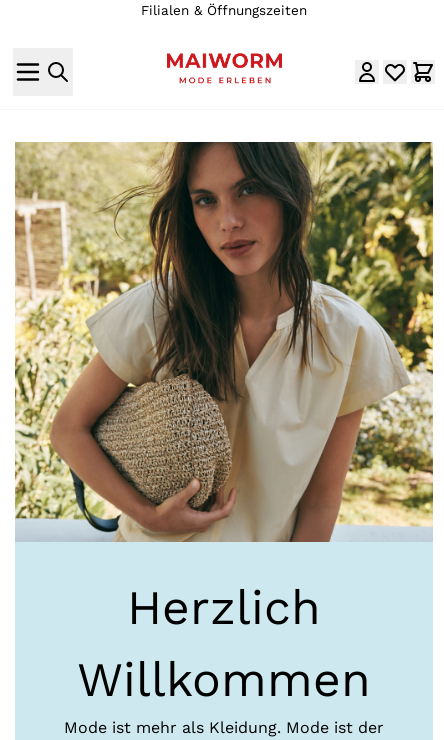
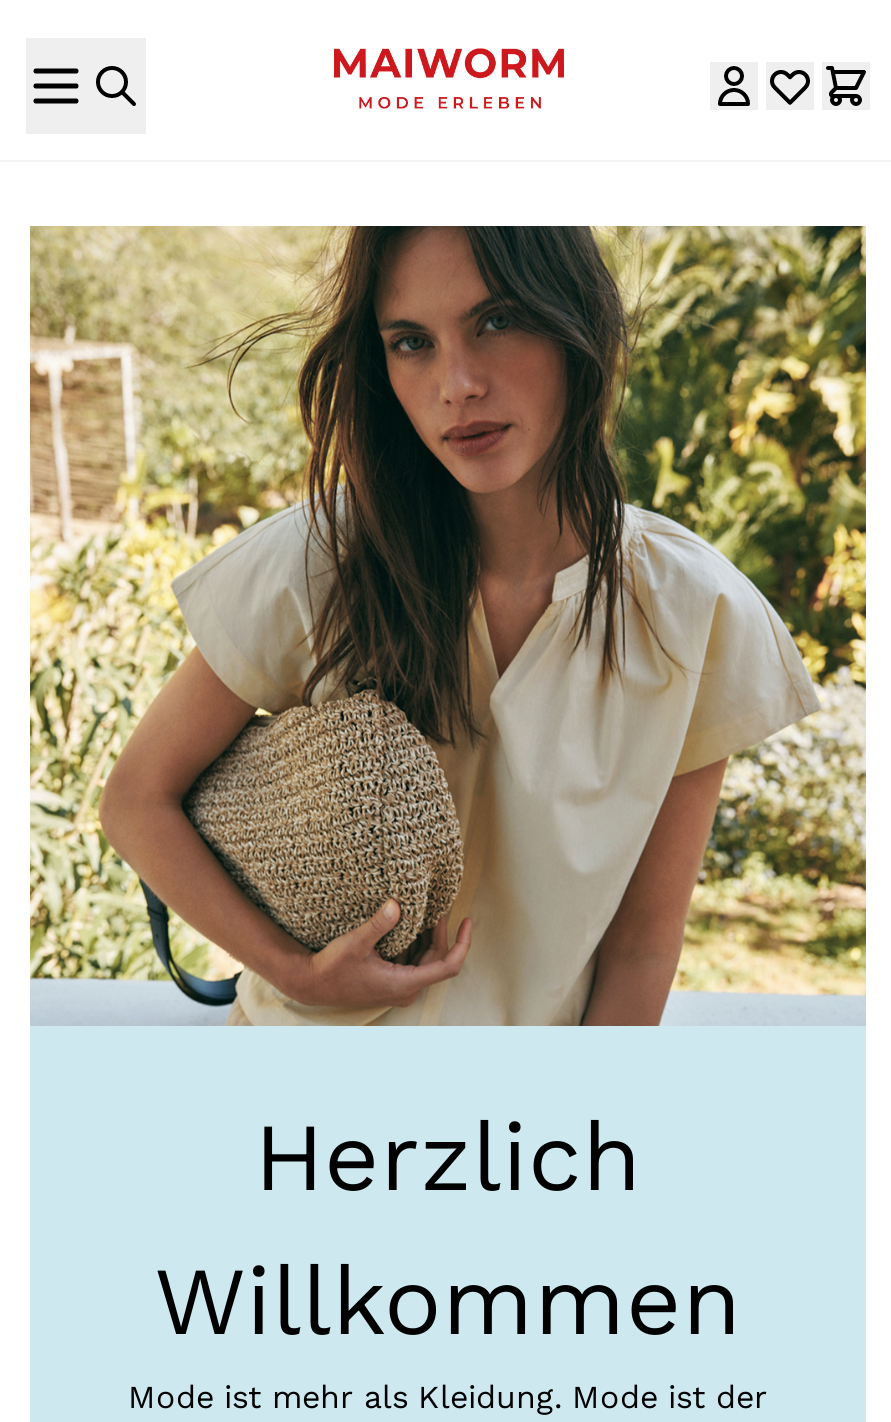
- Filialen & Öffnungszeiten
